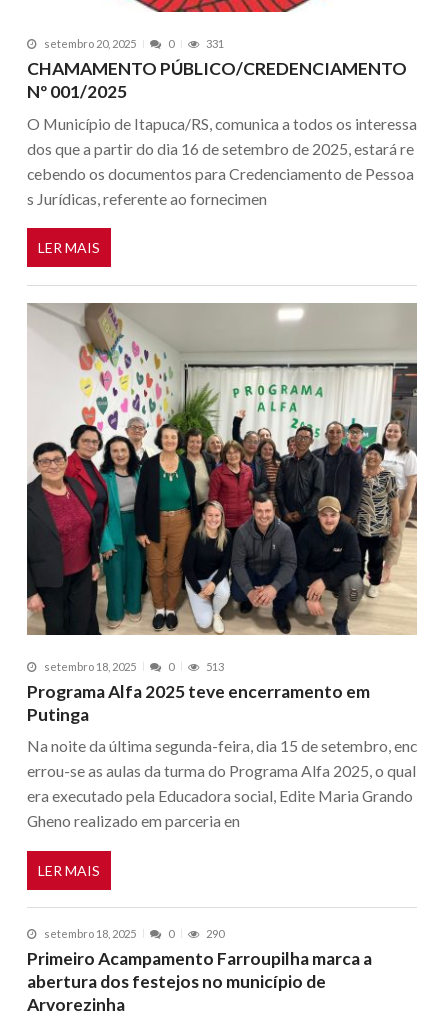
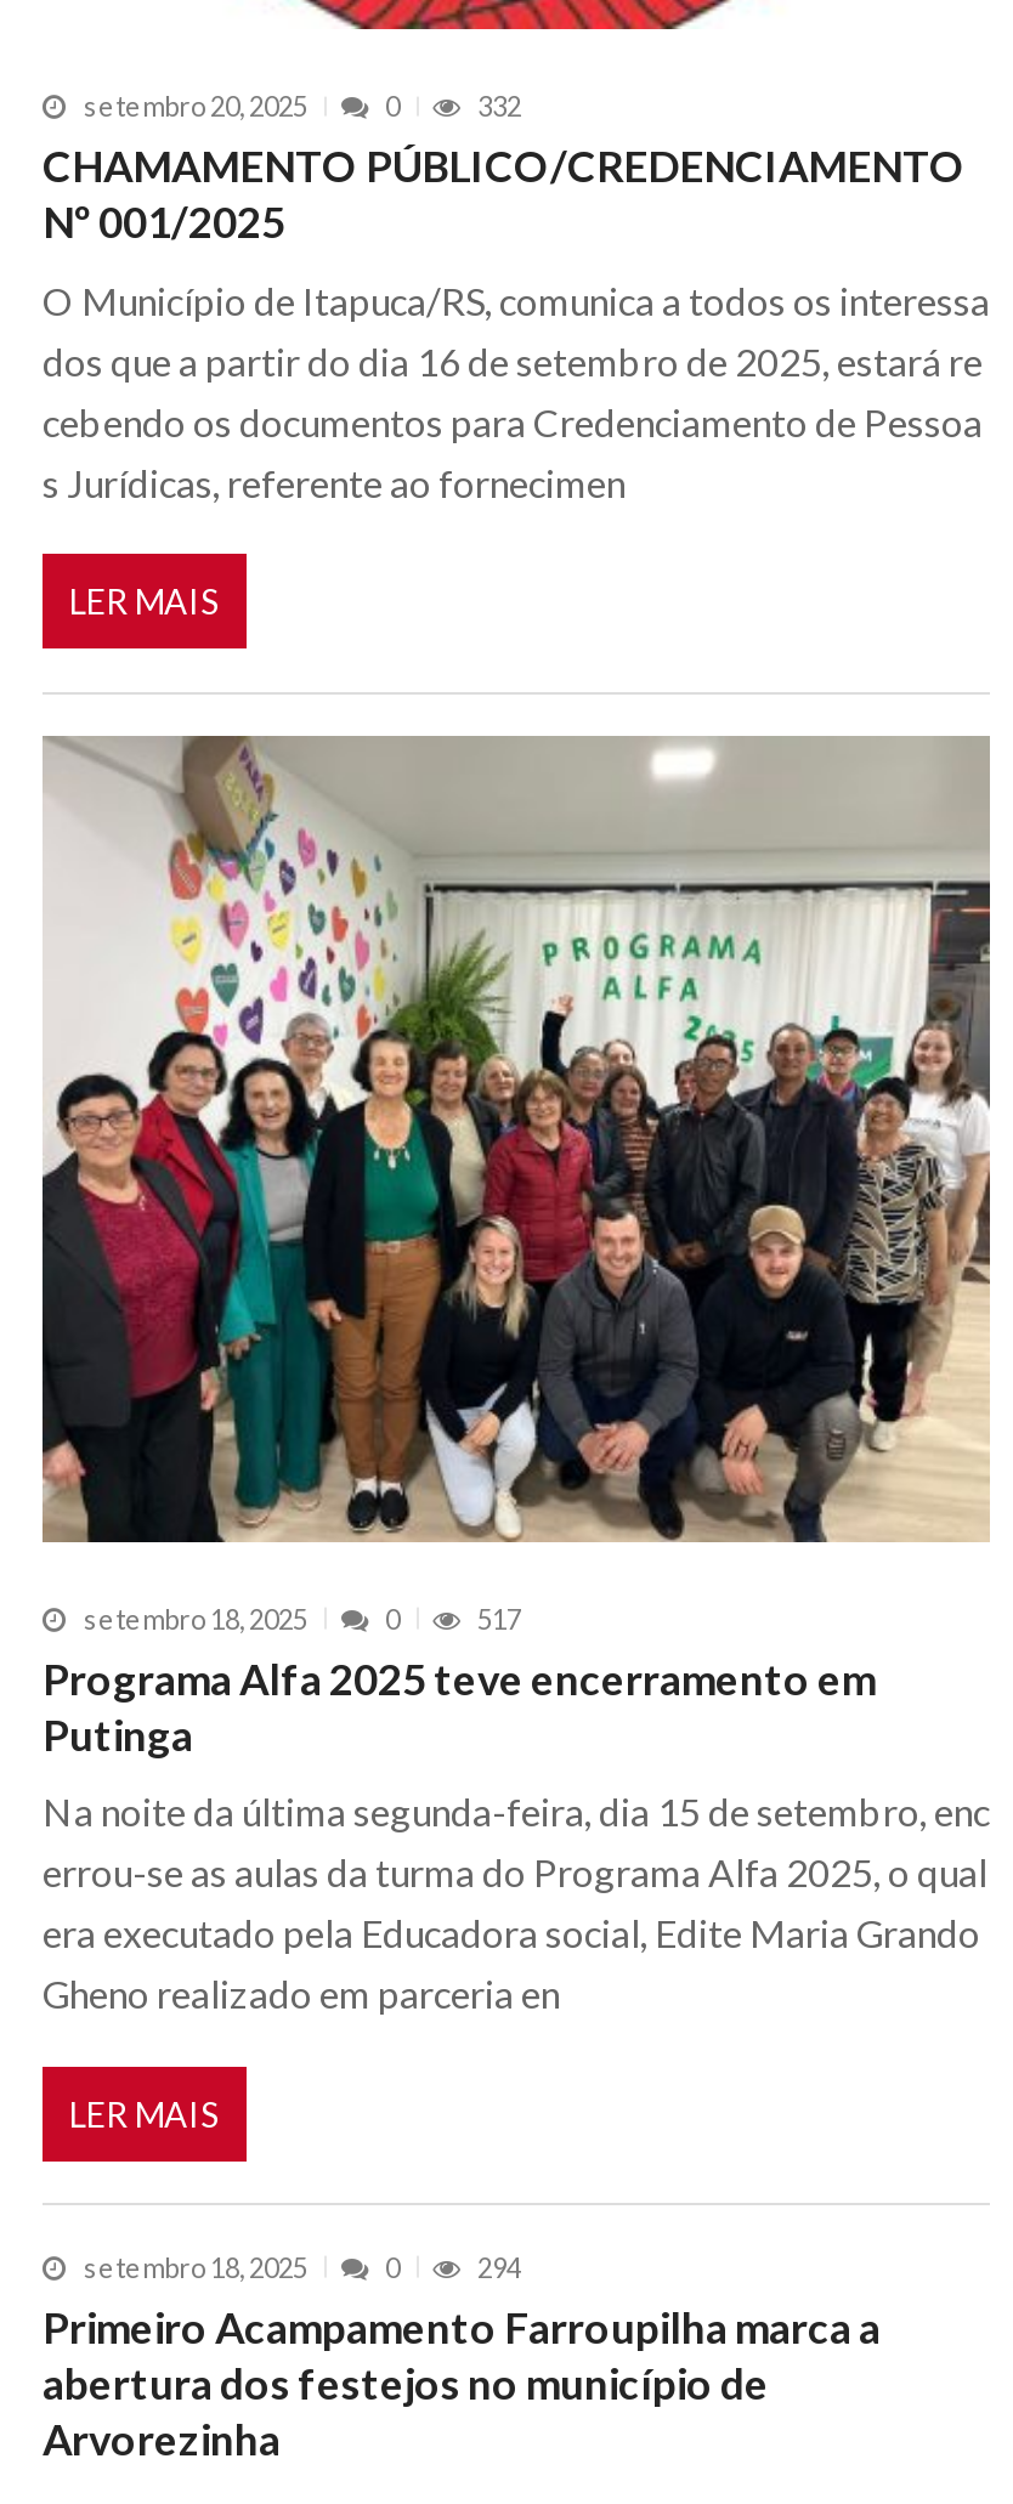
- 331
+ 332

- 513
+ 517

- 290
+ 294
